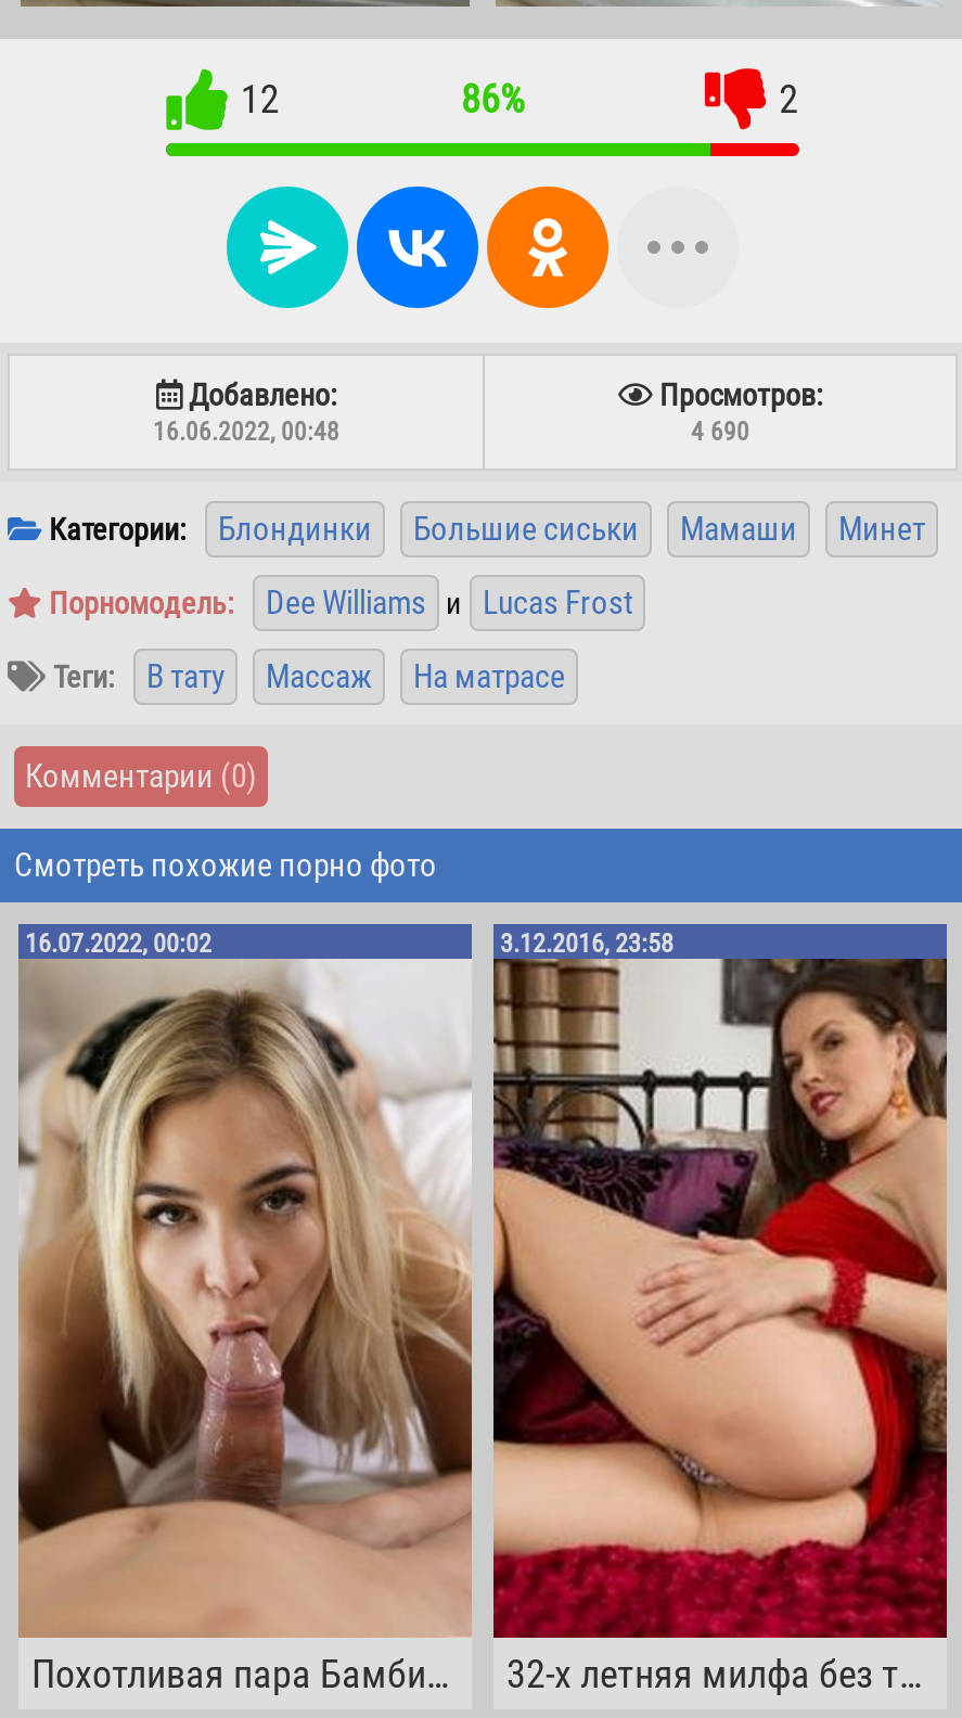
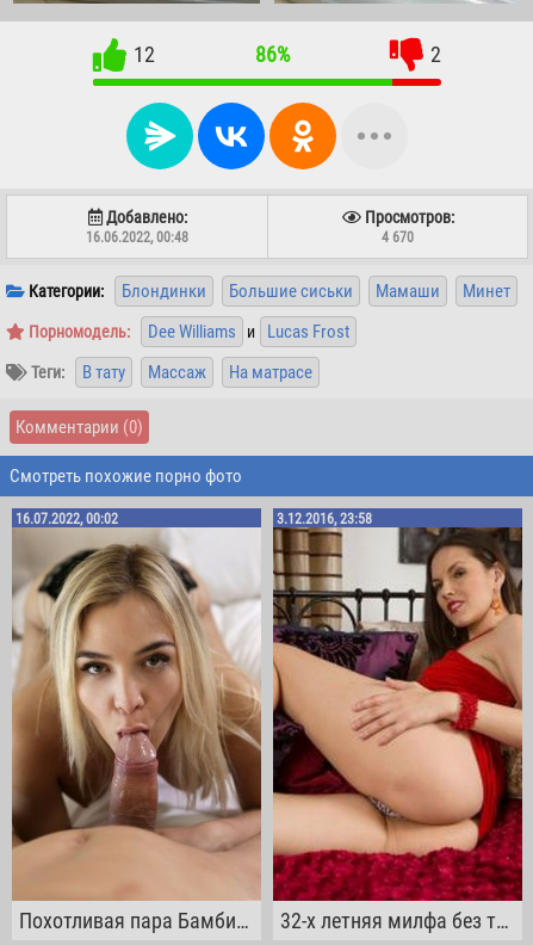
- 4 690
+ 4 670
